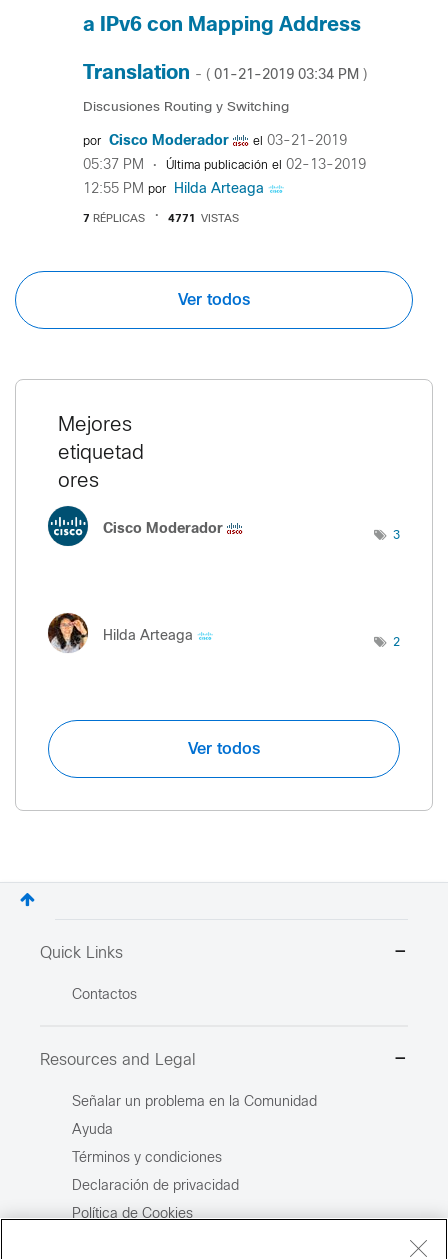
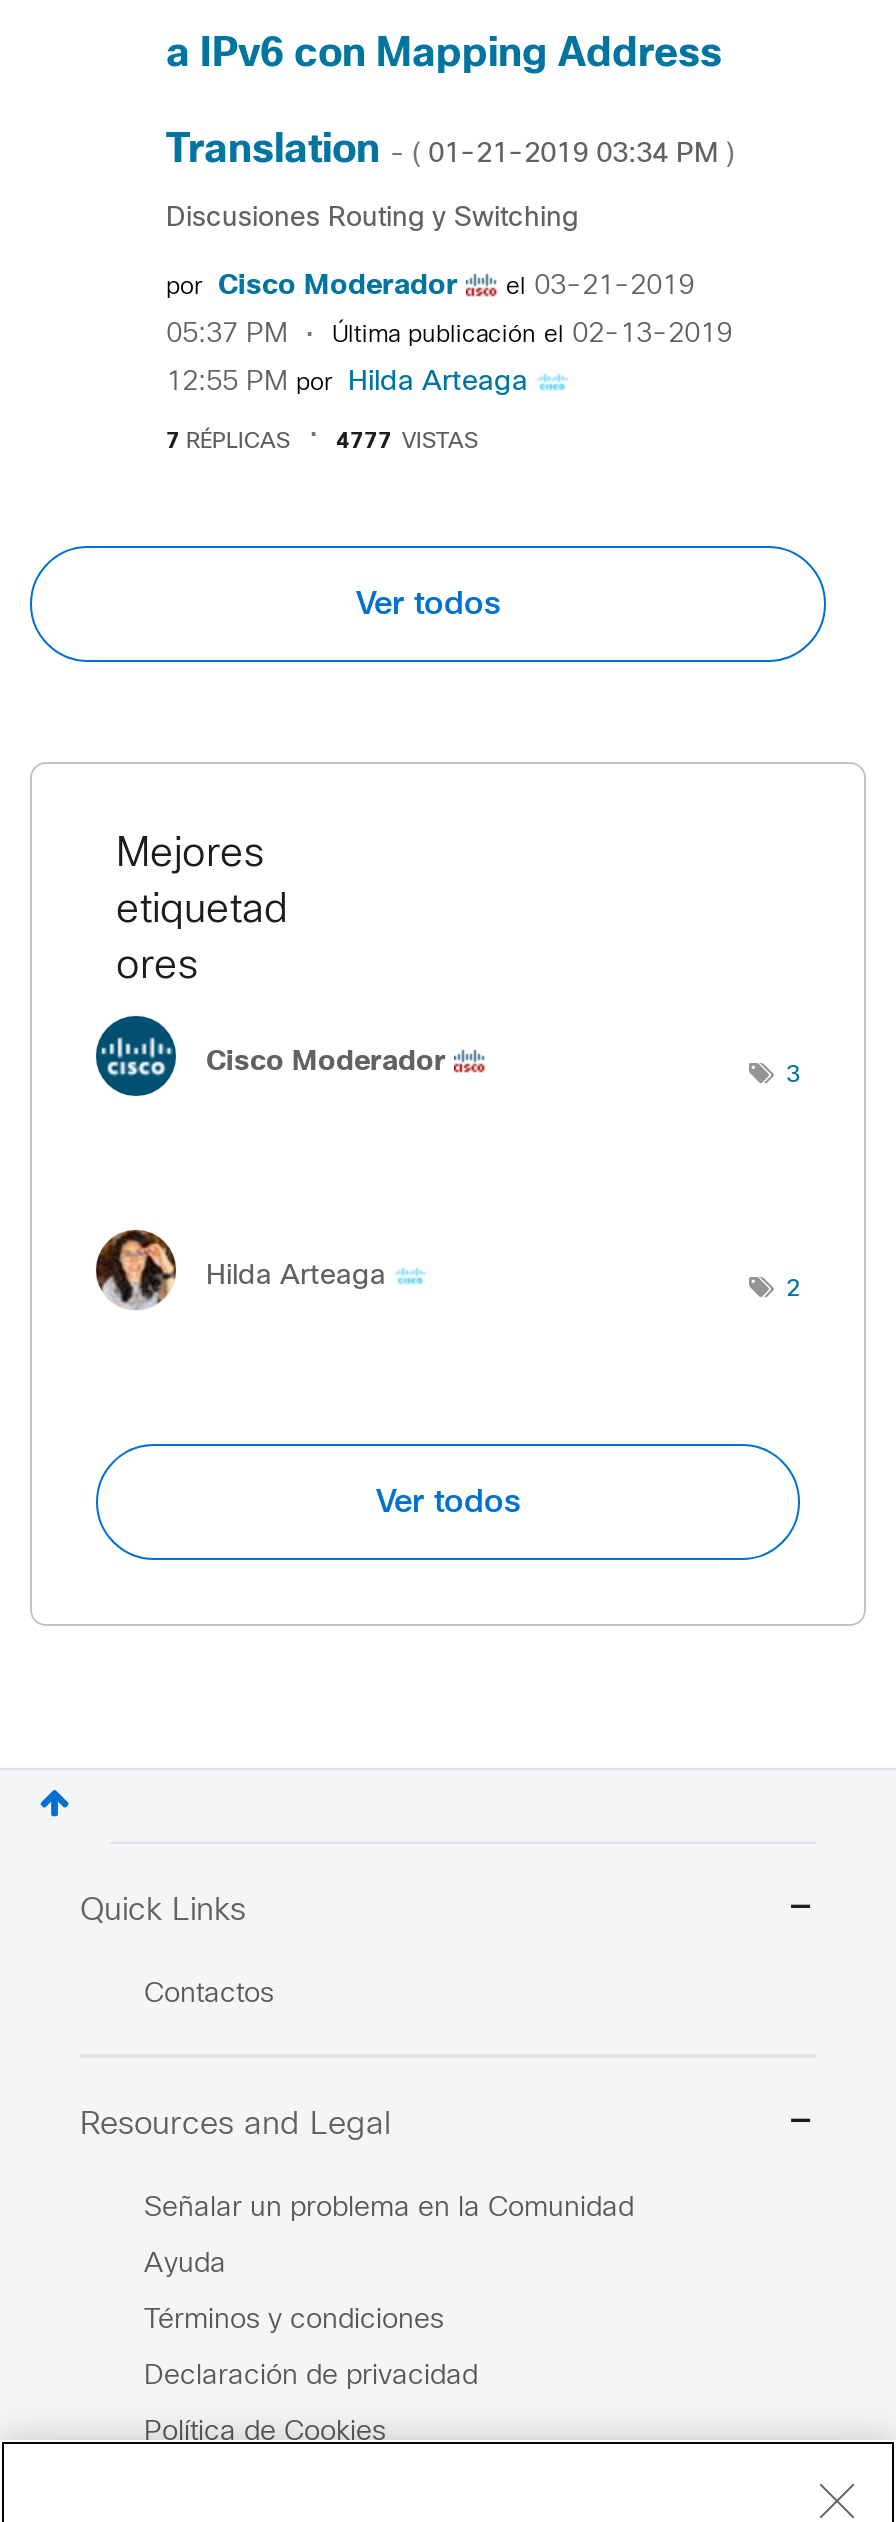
- 4771 VISTAS
+ 4777 VISTAS
